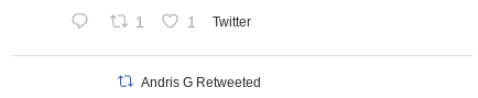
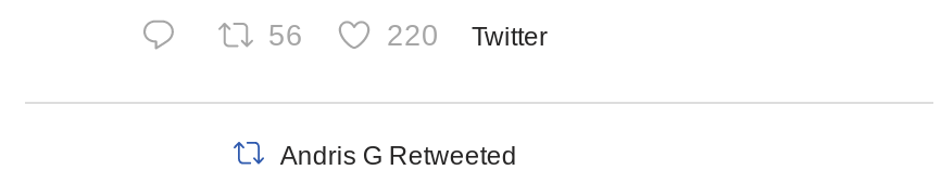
- 1
- 1
+ 56
+ 220
